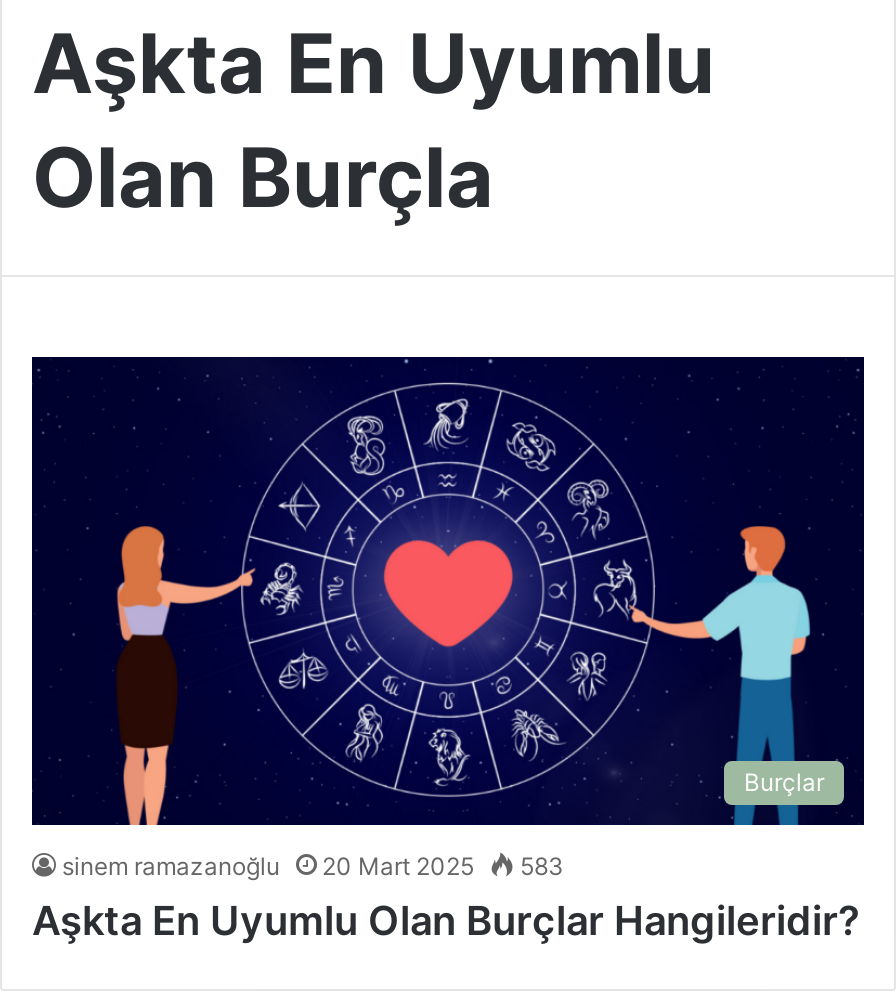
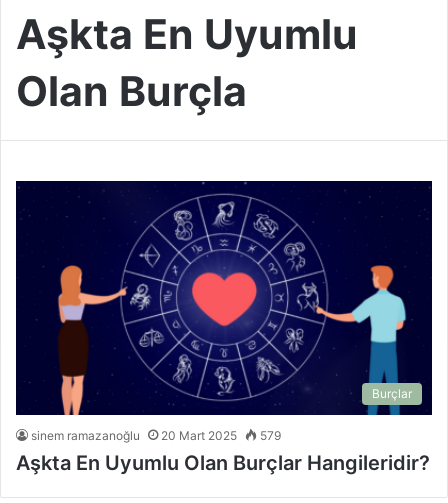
- sinem ramazanoğlu 20 Mart 2025 583
+ sinem ramazanoğlu 20 Mart 2025 579
